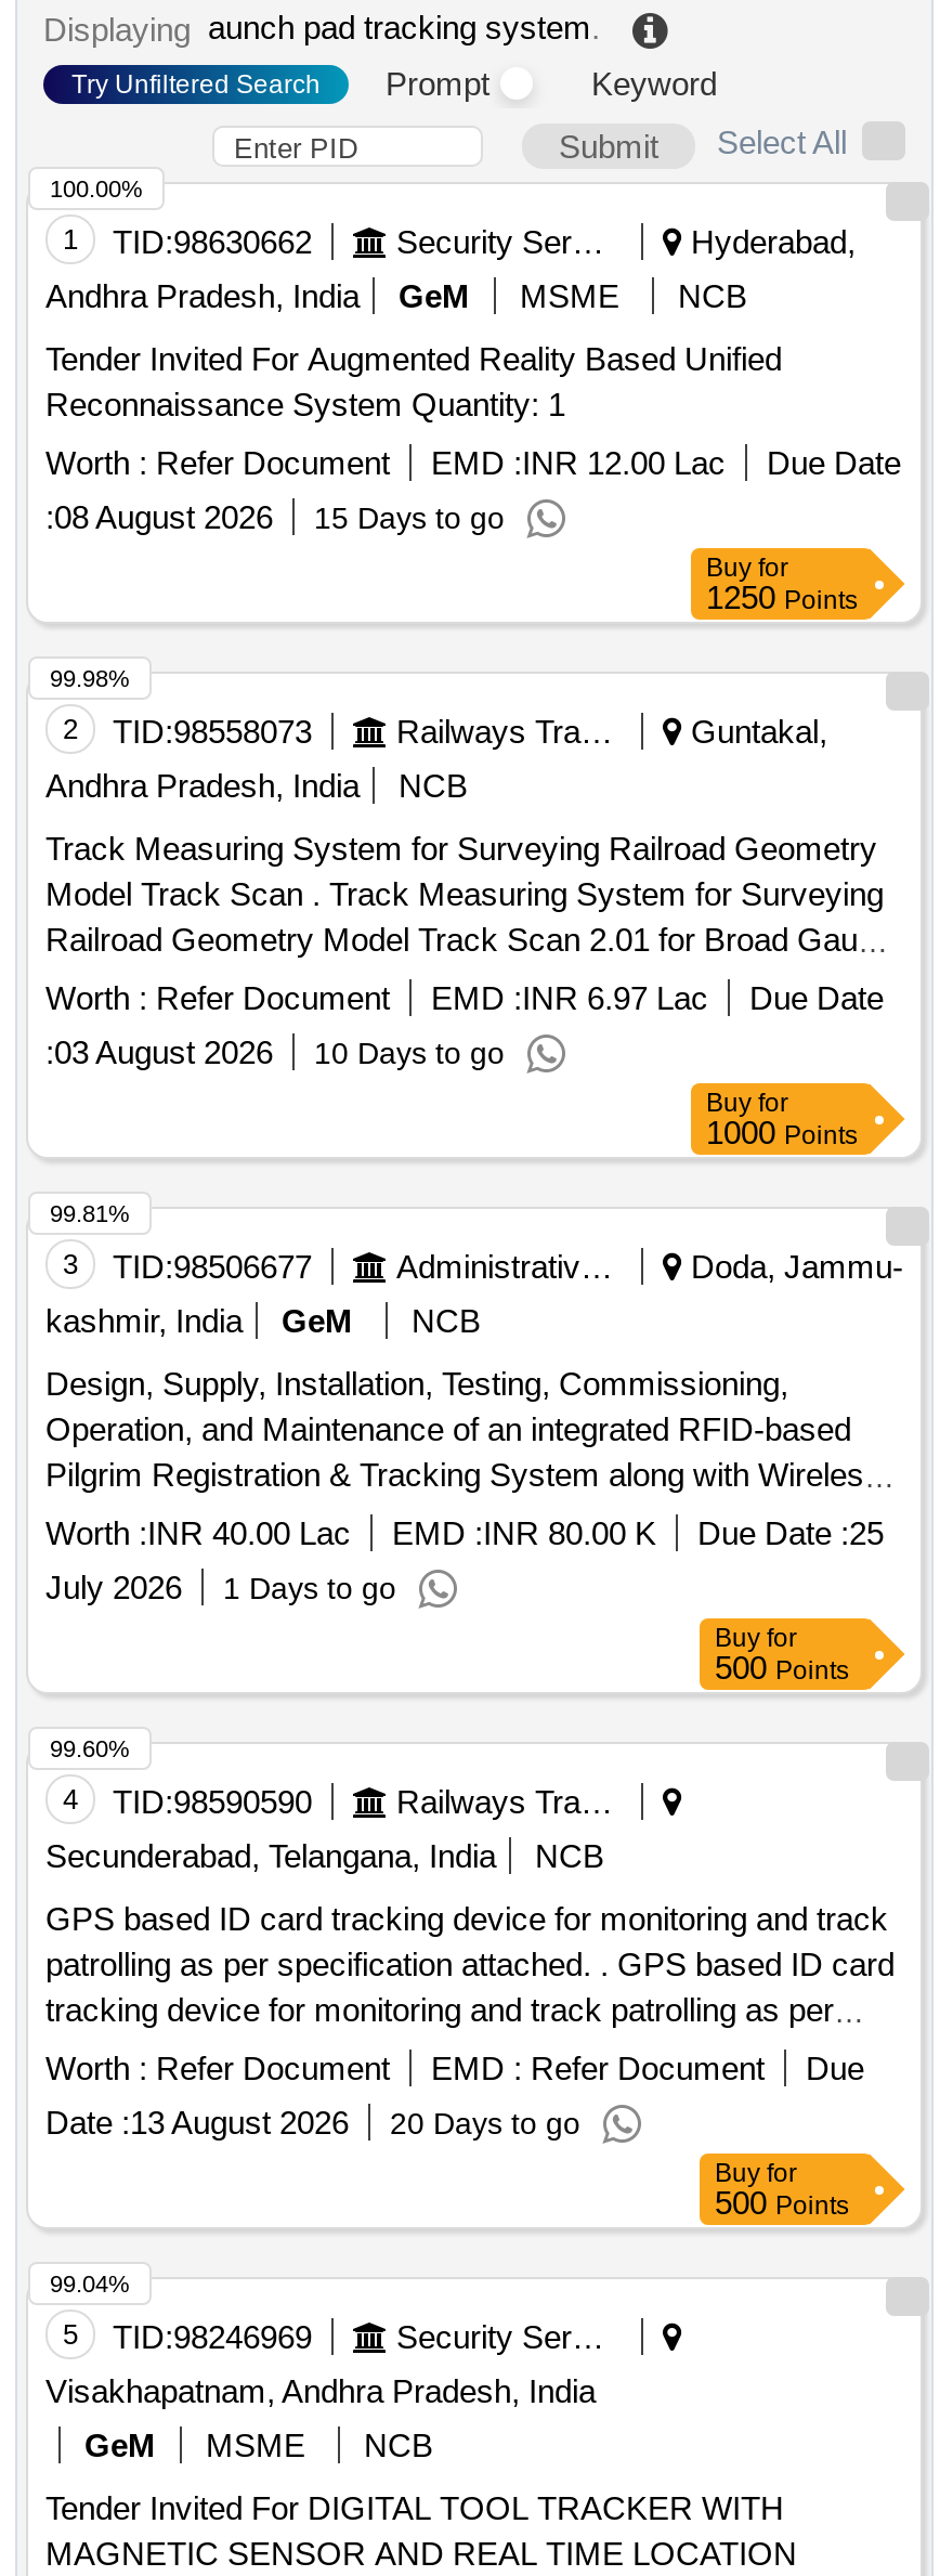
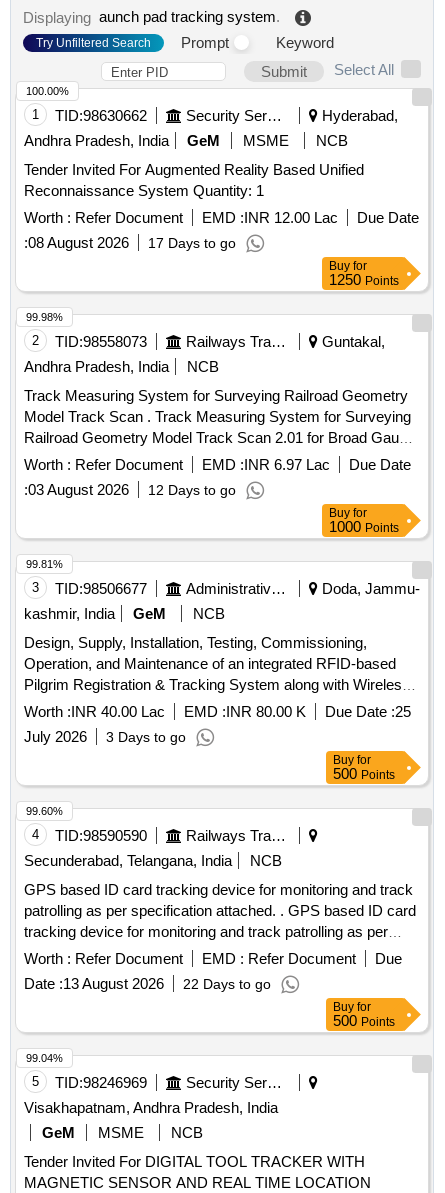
- :08 August 2026 15 Days to go
+ :08 August 2026 17 Days to go

- :03 August 2026 10 Days to go
+ :03 August 2026 12 Days to go

- July 2026 1 Days to go
+ July 2026 3 Days to go

- Date : 13 August 2026 20 Days to go
+ Date : 13 August 2026 22 Days to go
